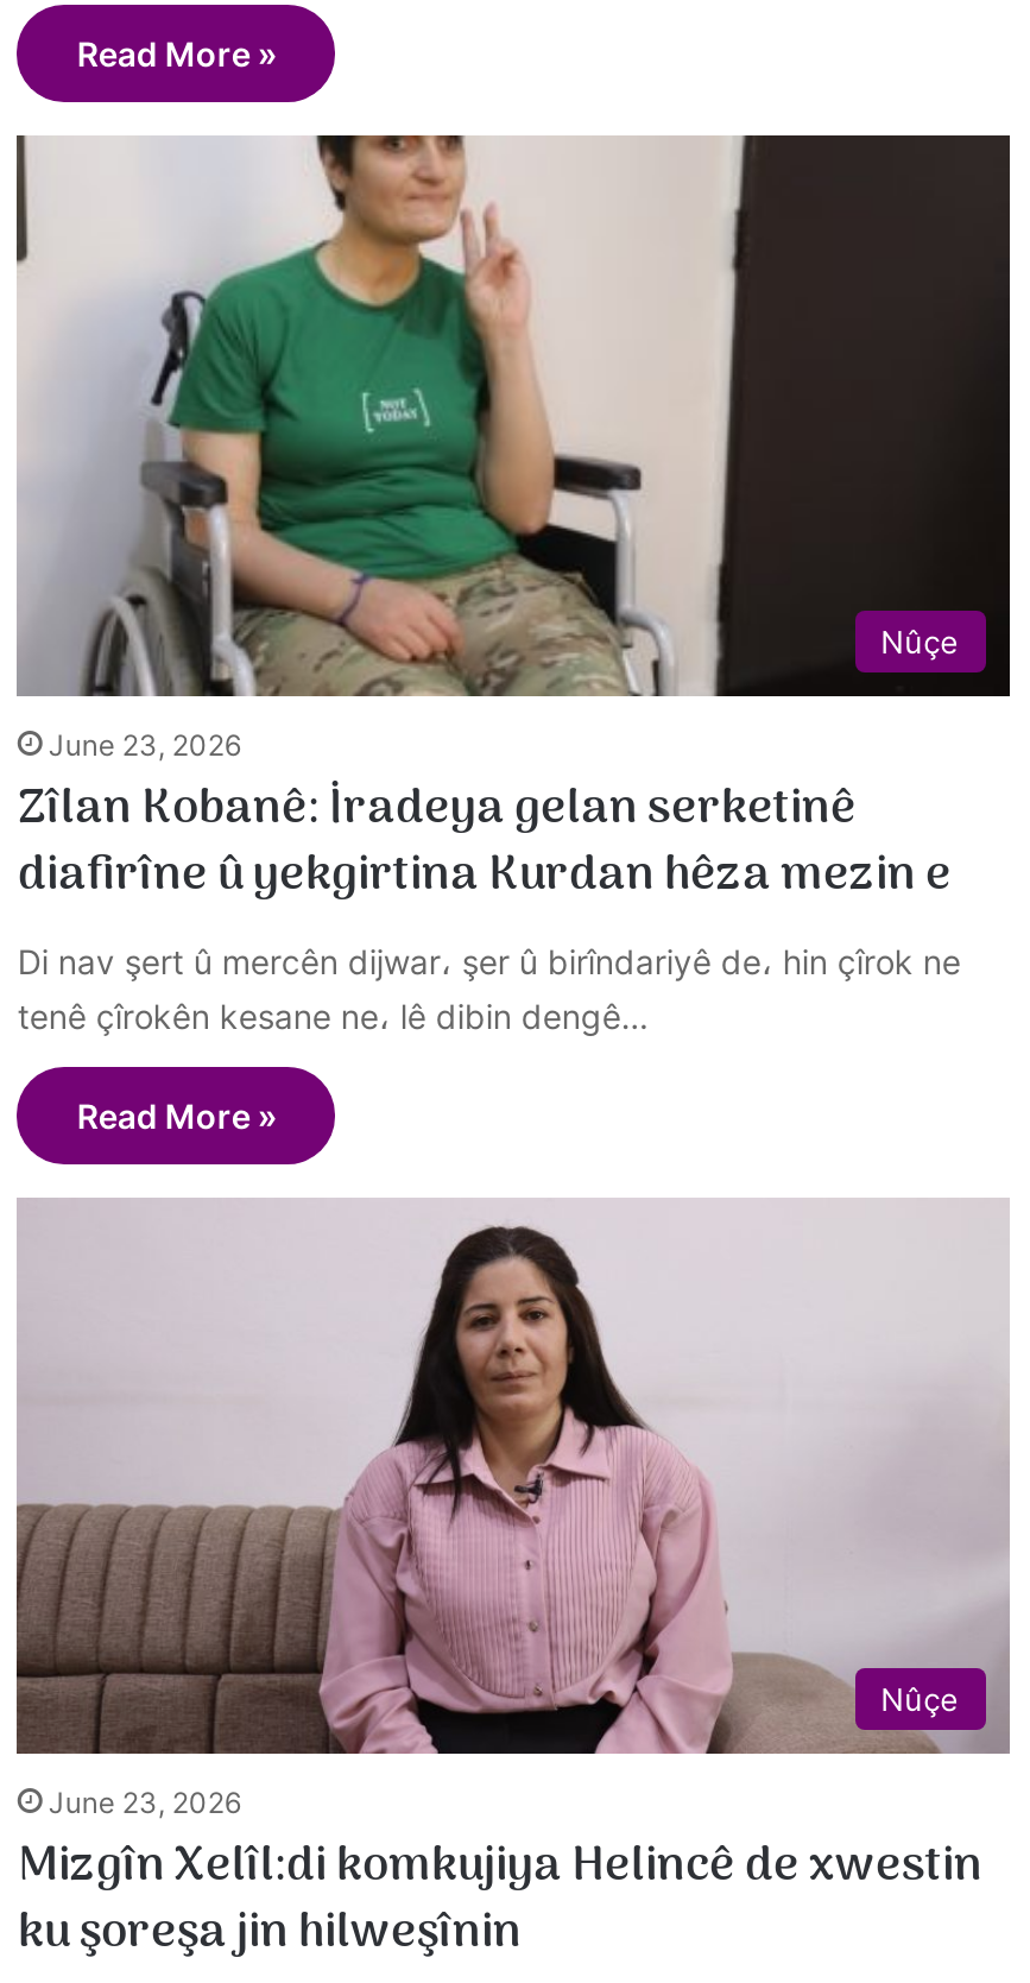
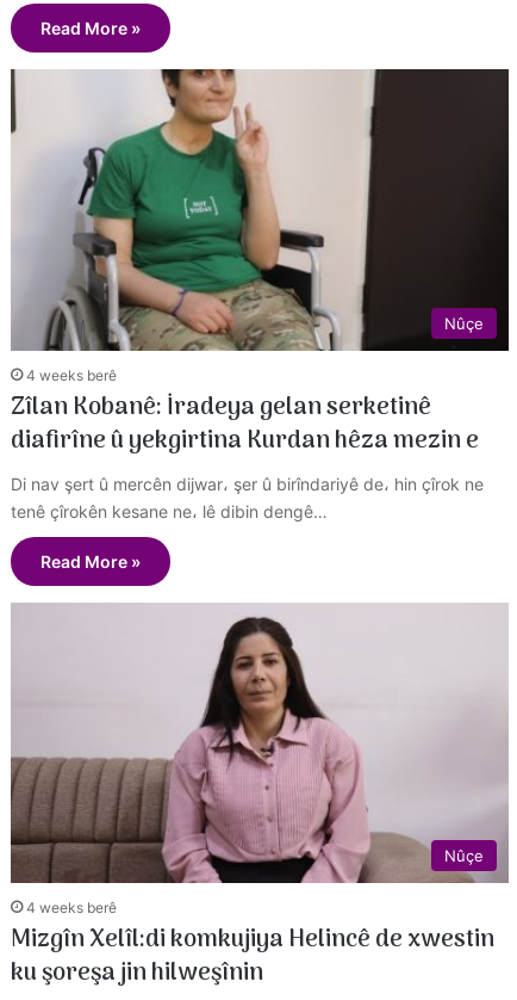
- June 23, 2026
+ 4 weeks berê

- June 23, 2026
+ 4 weeks berê
